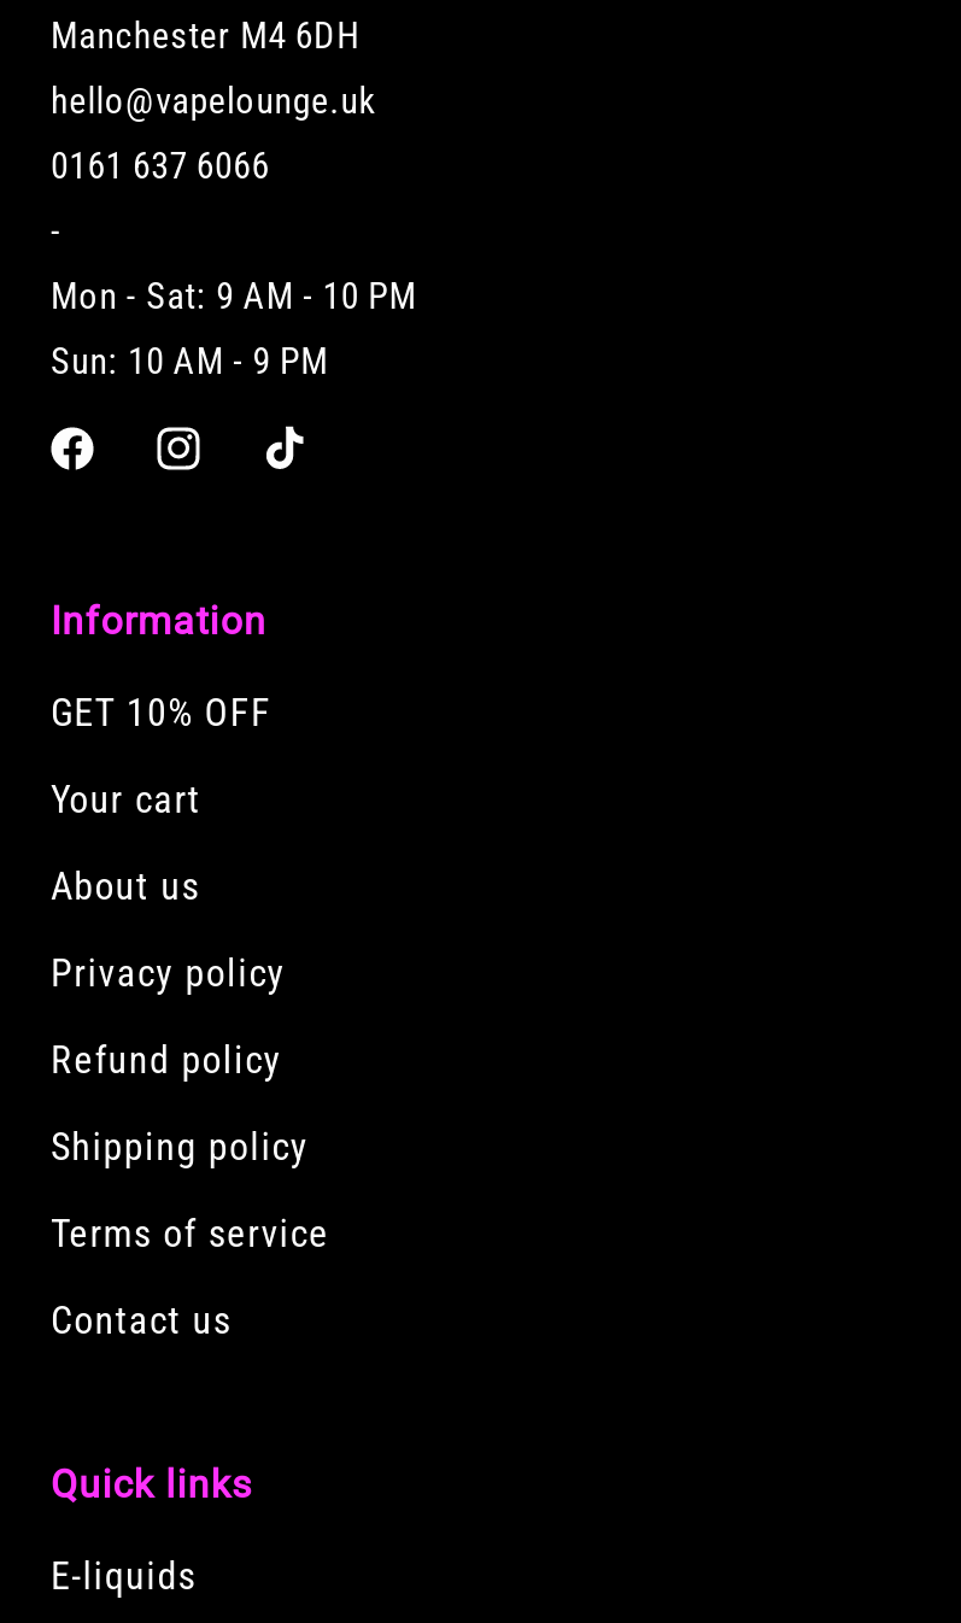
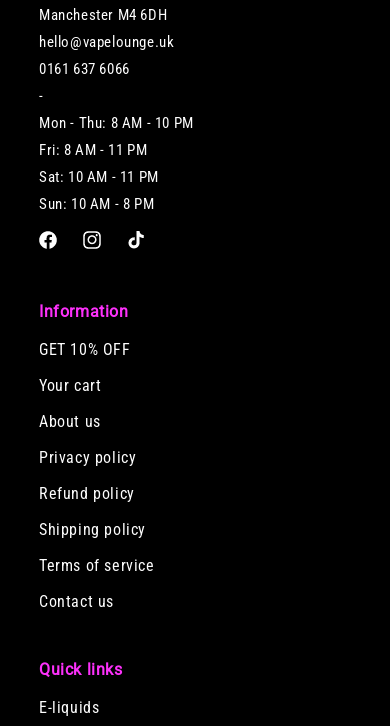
- Mon - Sat: 9 AM - 10 PM
- Sun: 10 AM - 9 PM
+ Mon - Thu: 8 AM - 10 PM
+ Fri: 8 AM - 11 PM
+ Sat: 10 AM - 11 PM
+ Sun: 10 AM - 8 PM
